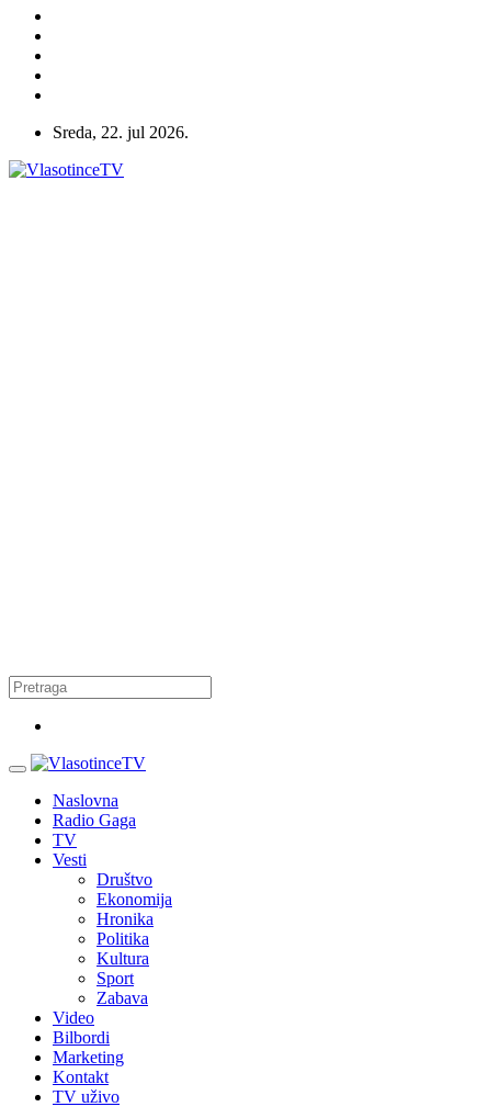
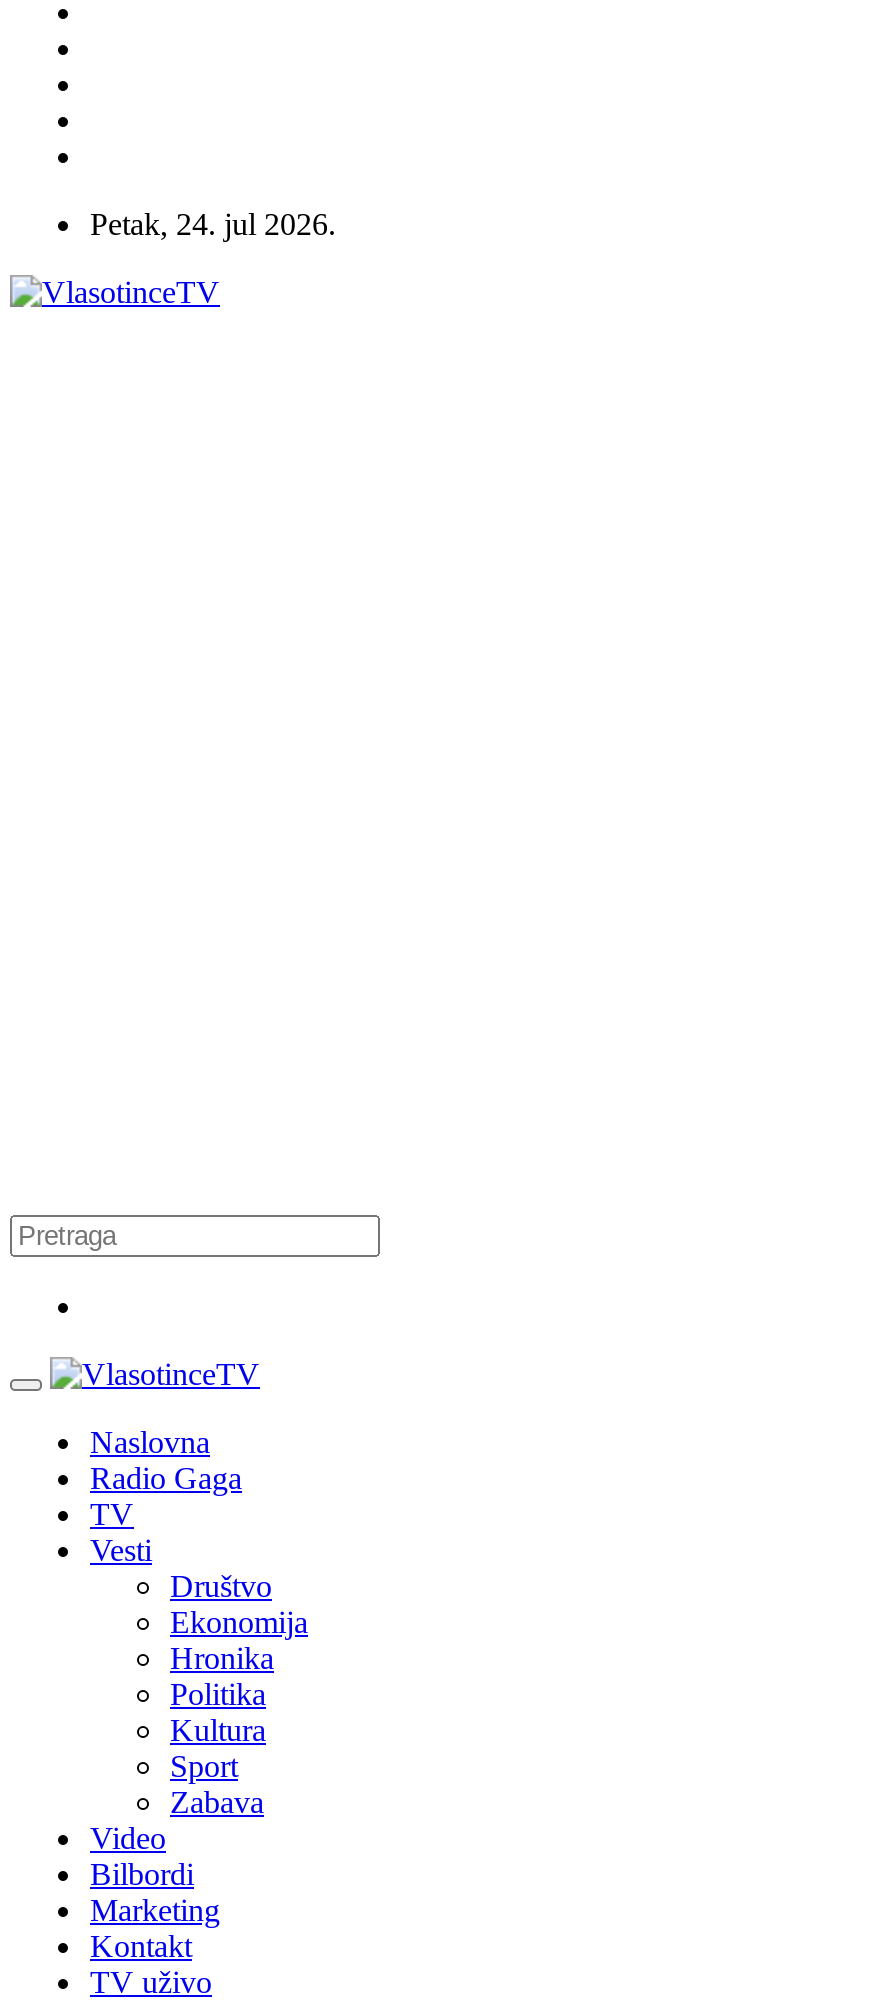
- Sreda, 22. jul 2026.
+ Petak, 24. jul 2026.
